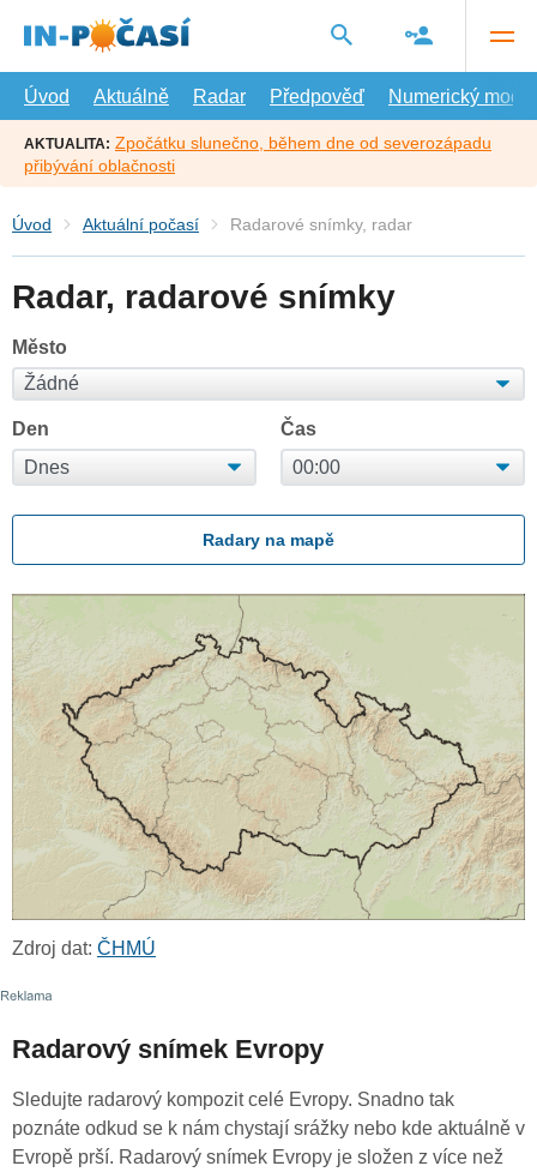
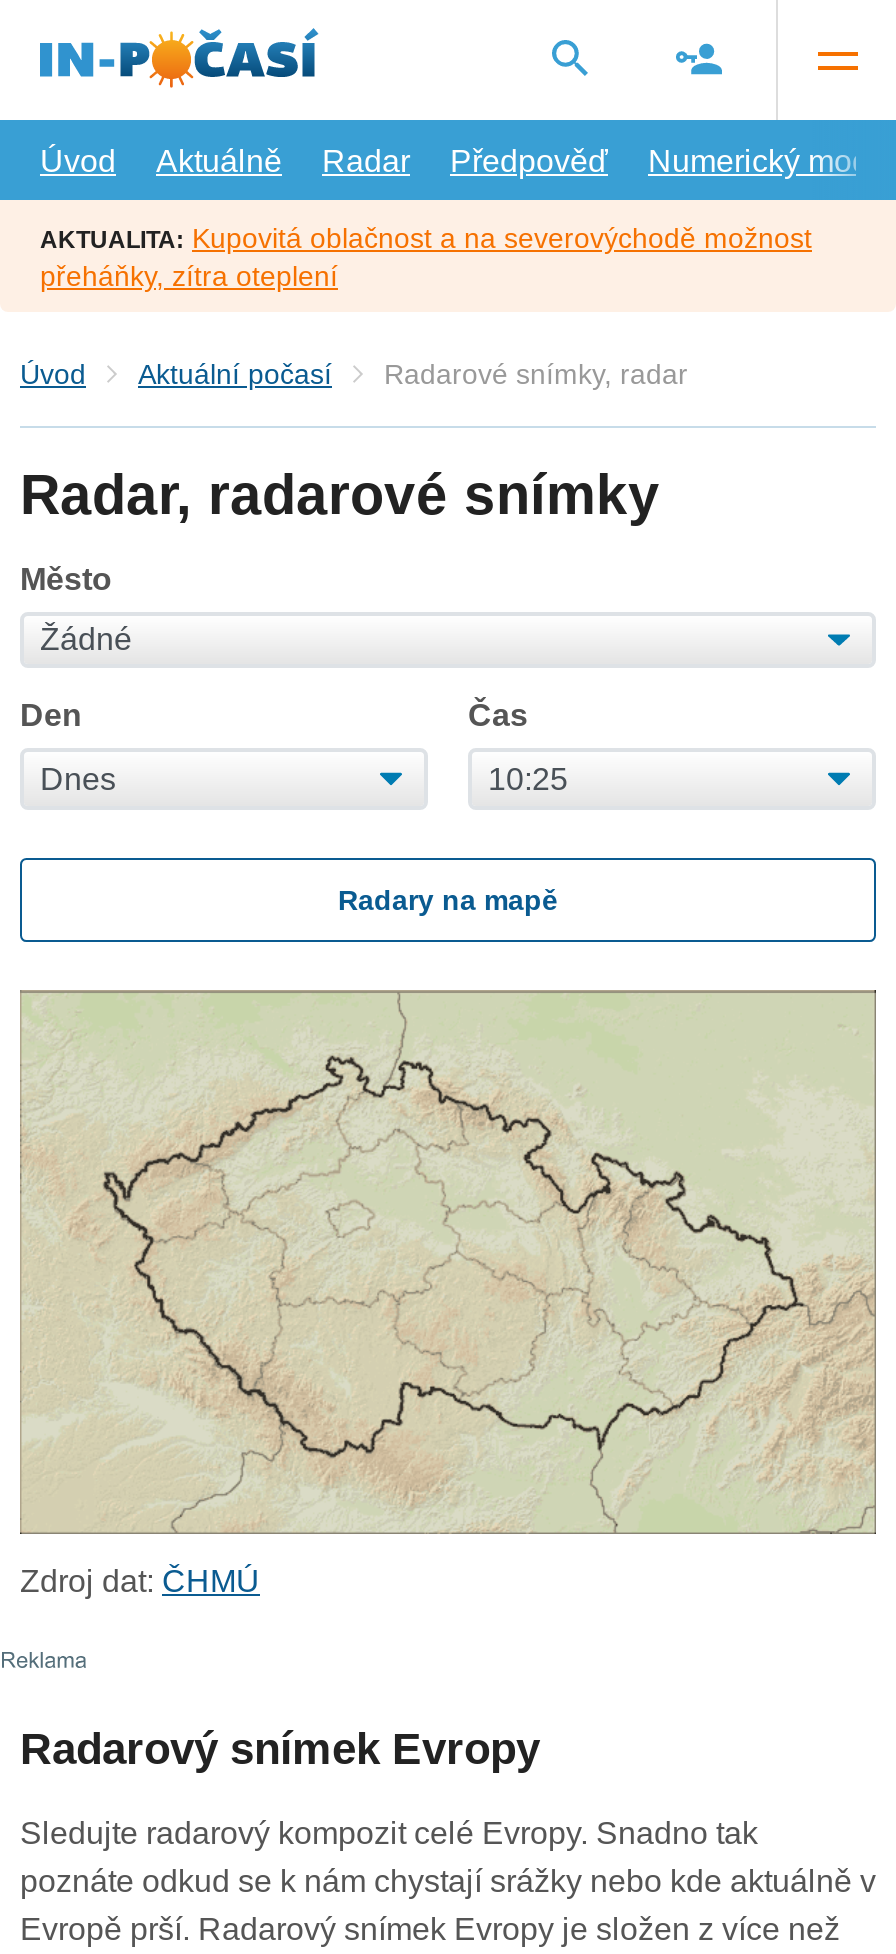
- AKTUALITA: Zpočátku slunečno, během dne od severozápadu
- přibývání oblačnosti
+ AKTUALITA: Kupovitá oblačnost a na severovýchodě možnost
+ přeháňky, zítra oteplení
